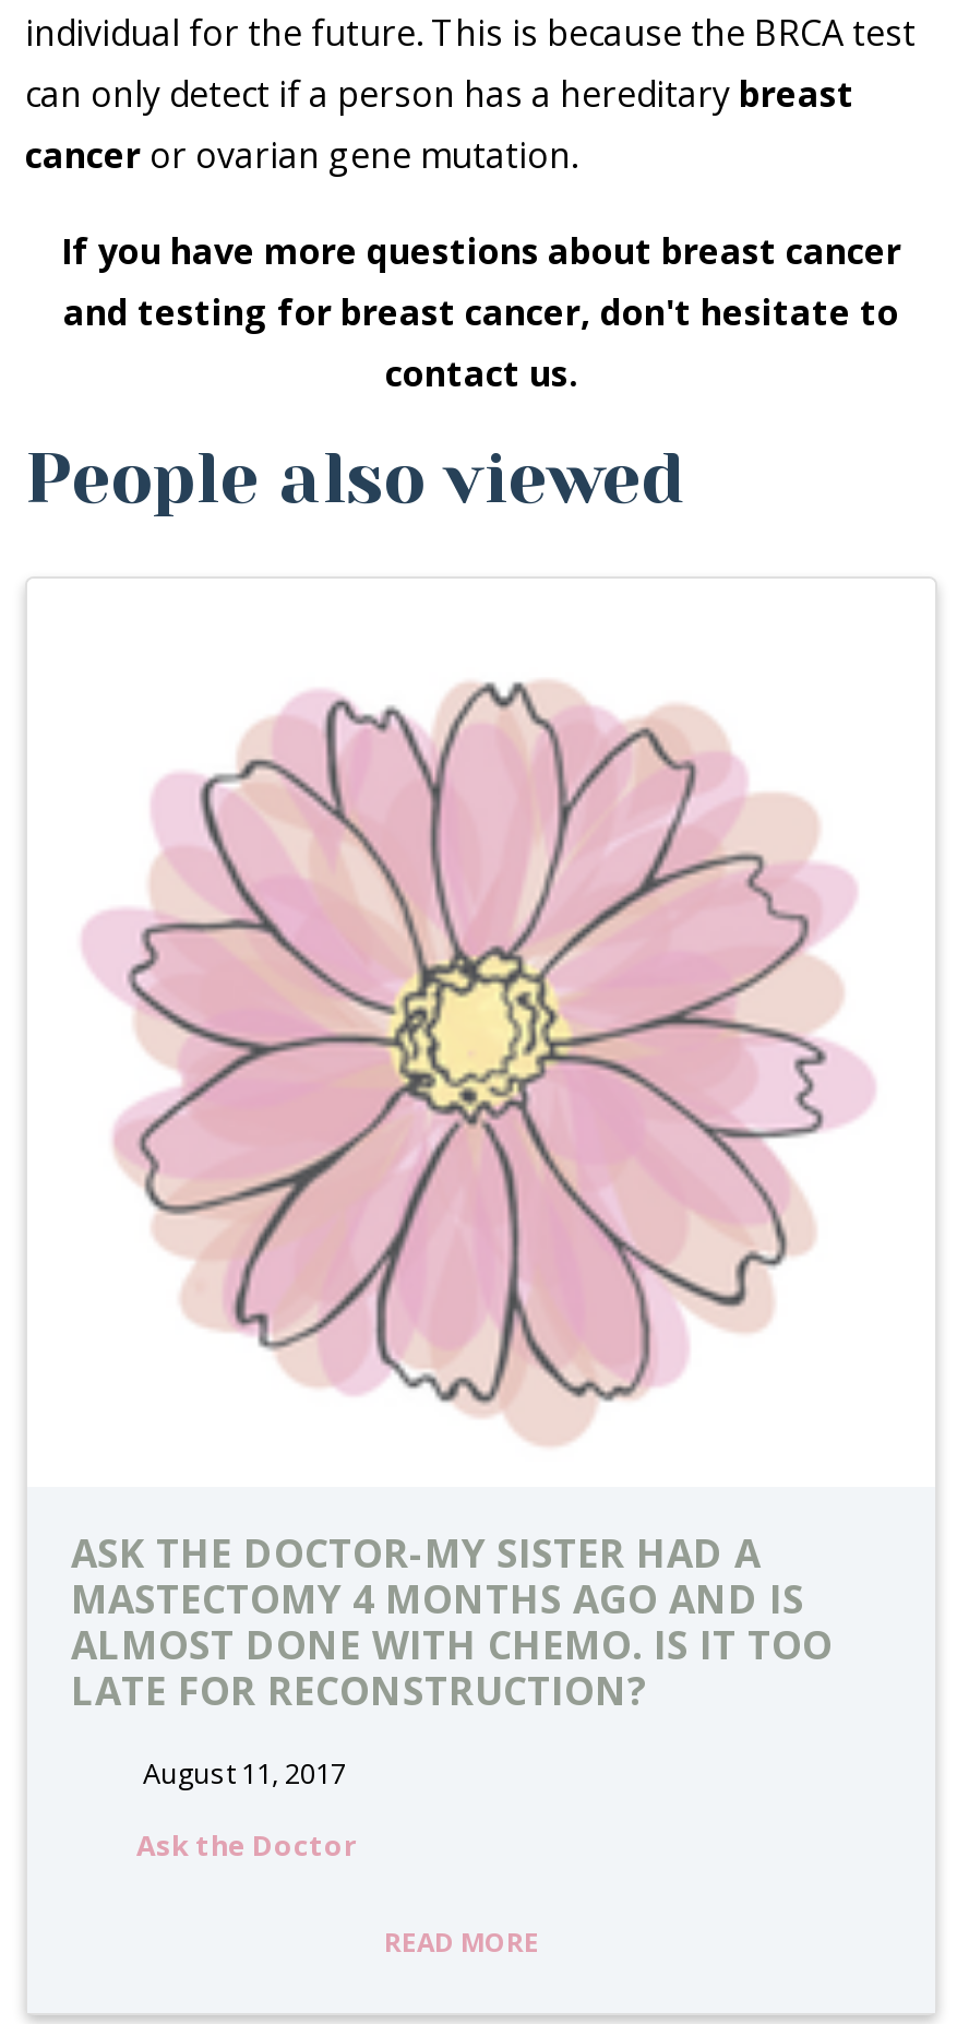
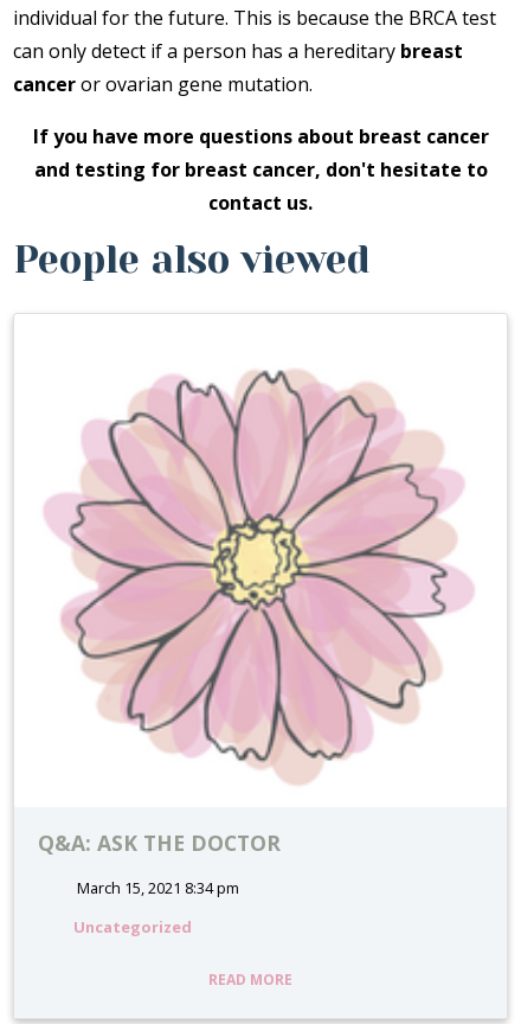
- ASK THE DOCTOR-MY SISTER HAD A
- MASTECTOMY 4 MONTHS AGO AND IS
- ALMOST DONE WITH CHEMO. IS IT TOO
- LATE FOR RECONSTRUCTION?
+ Q&A: ASK THE DOCTOR

- August 11, 2017
+ March 15, 2021 8:34 pm

- Ask the Doctor
+ Uncategorized
